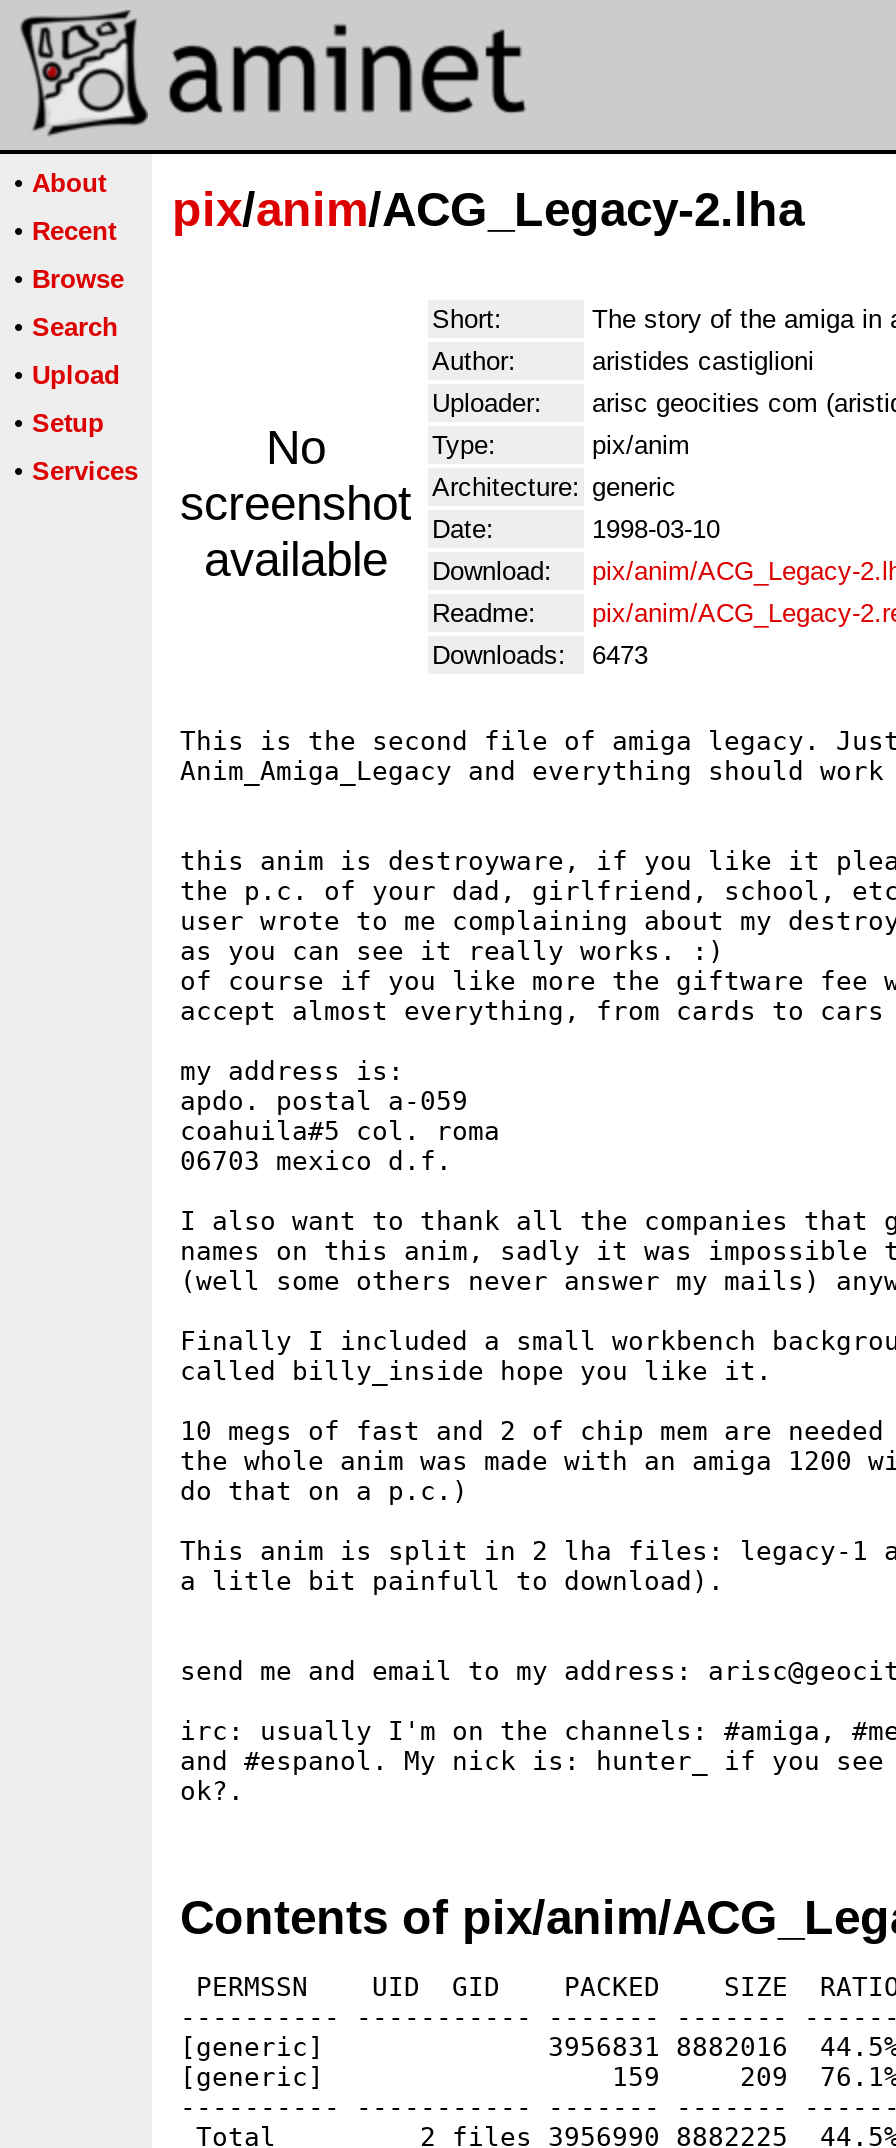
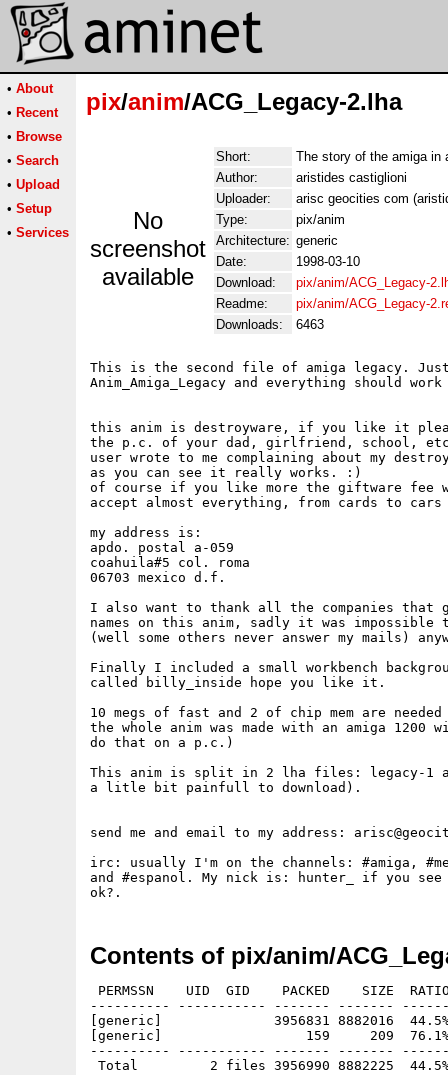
- Downloads: 6473
+ Downloads: 6463
